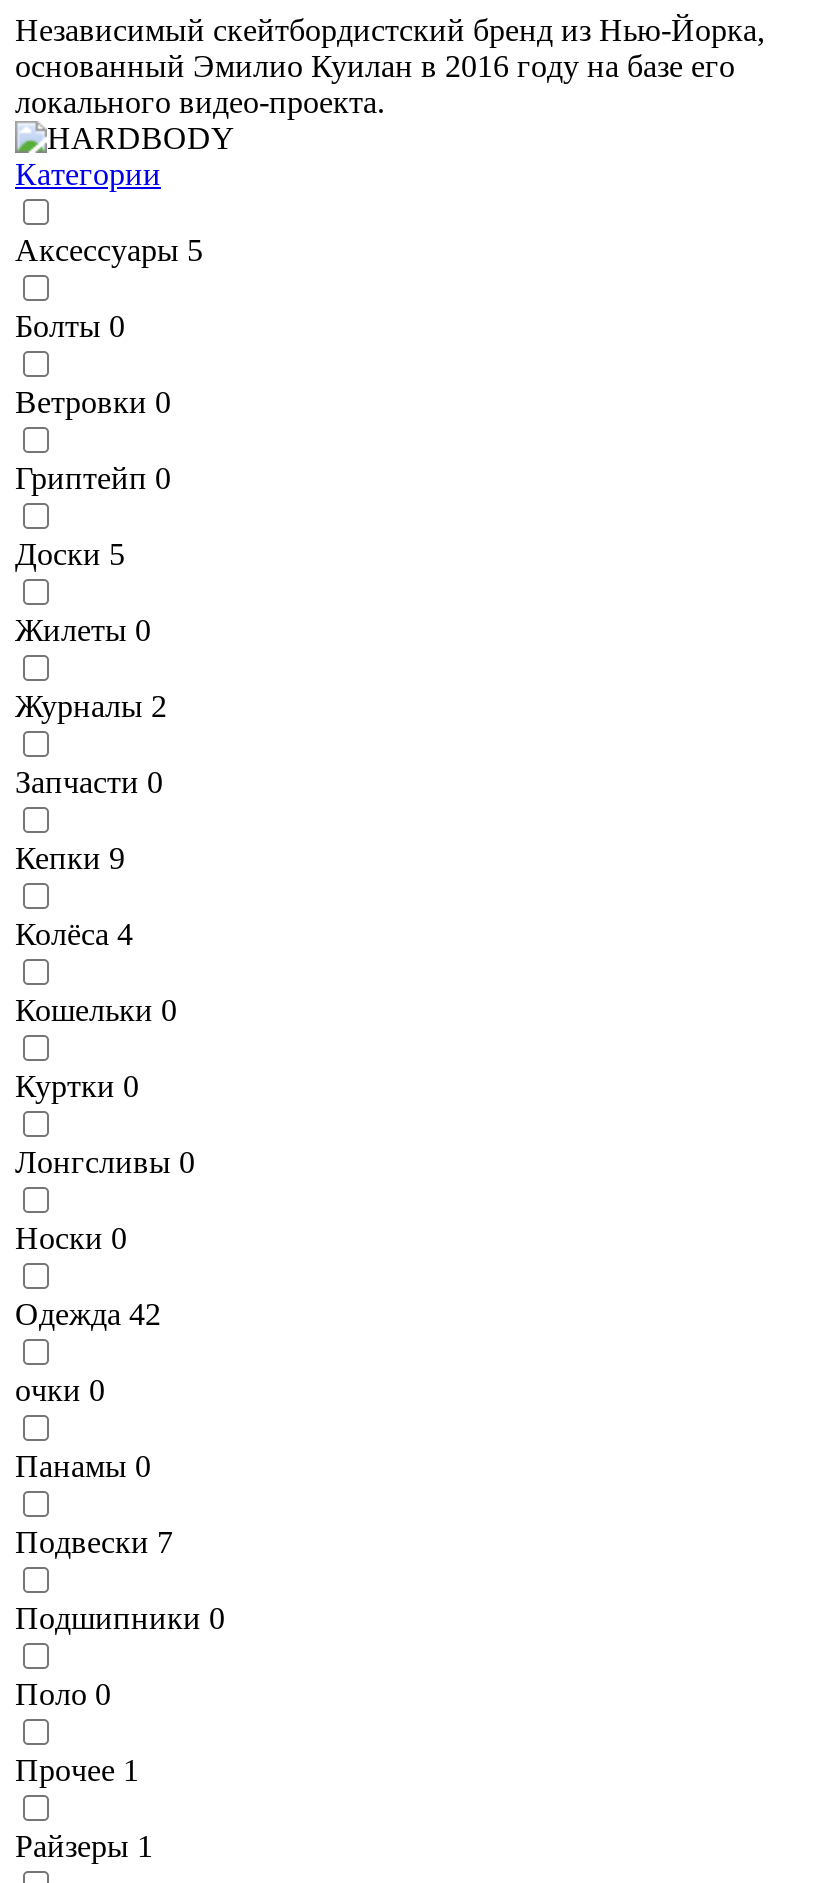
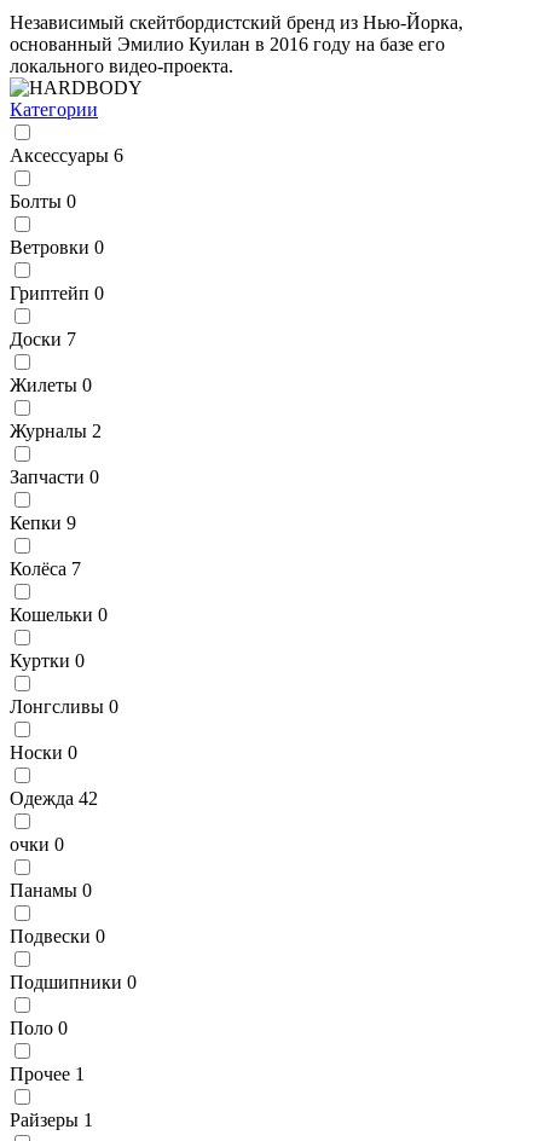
- Аксессуары 5
+ Аксессуары 6

- Доски 5
+ Доски 7

- Колёса 4
+ Колёса 7

- Подвески 7
+ Подвески 0
